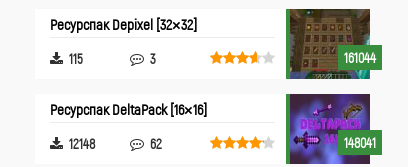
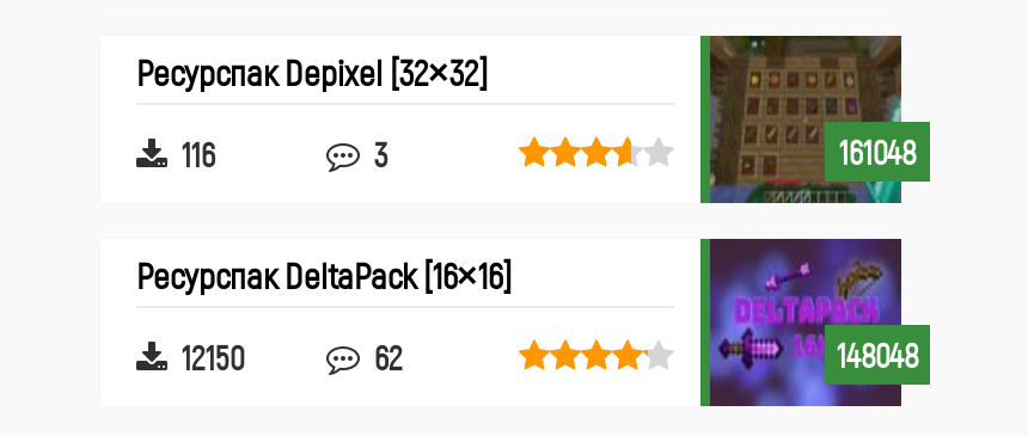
- 115
+ 116

- 161044
+ 161048

- 12148
+ 12150

- 148041
+ 148048
